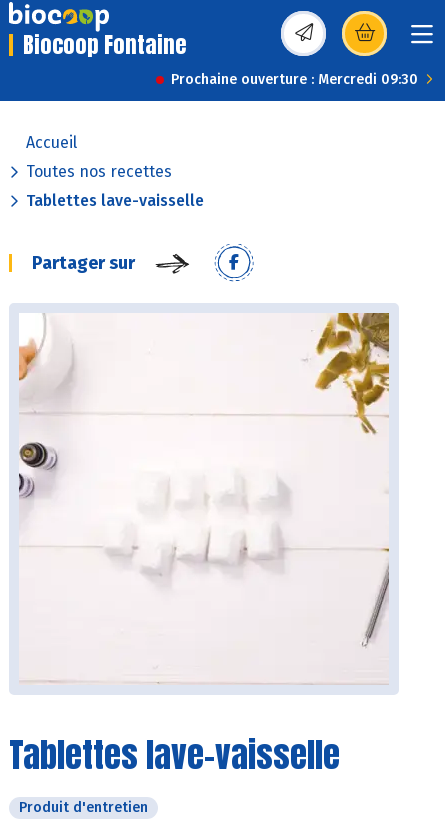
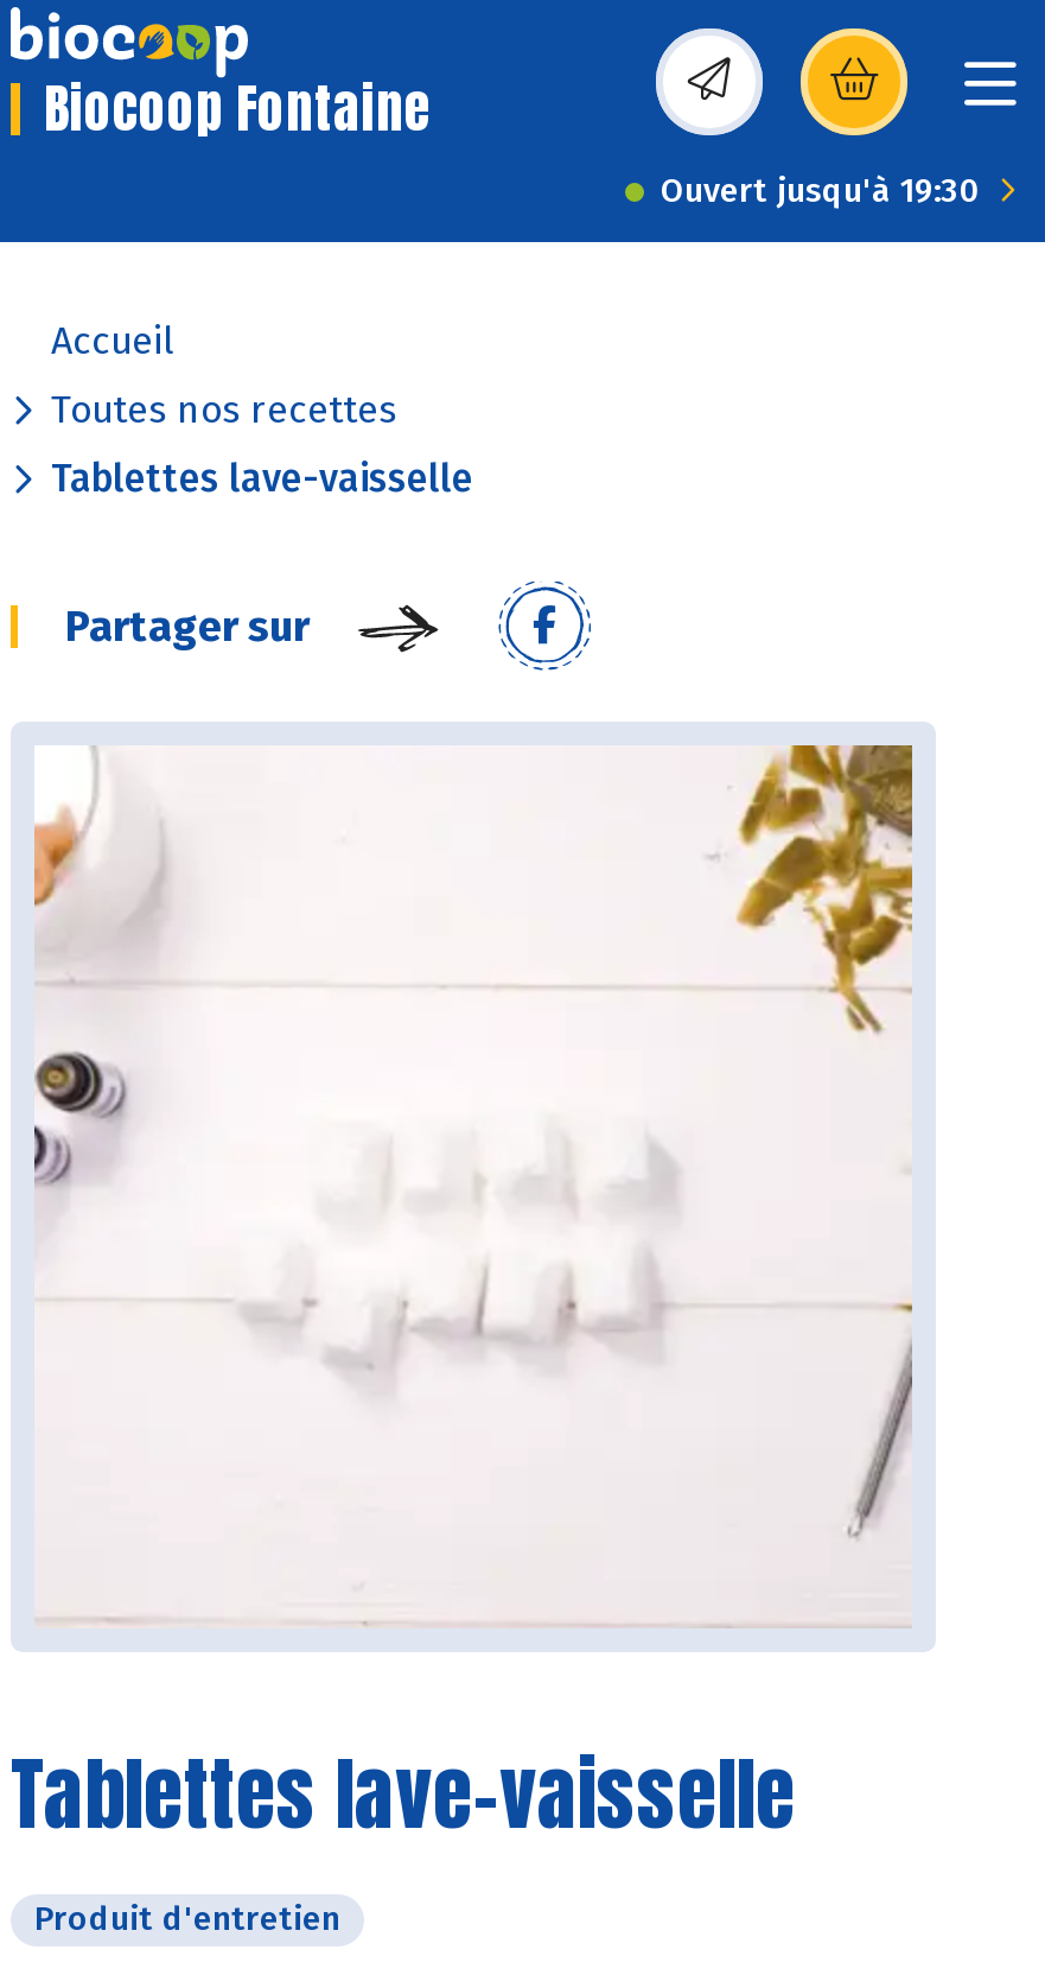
- Prochaine ouverture : Mercredi 09:30
+ Ouvert jusqu'à 19:30
